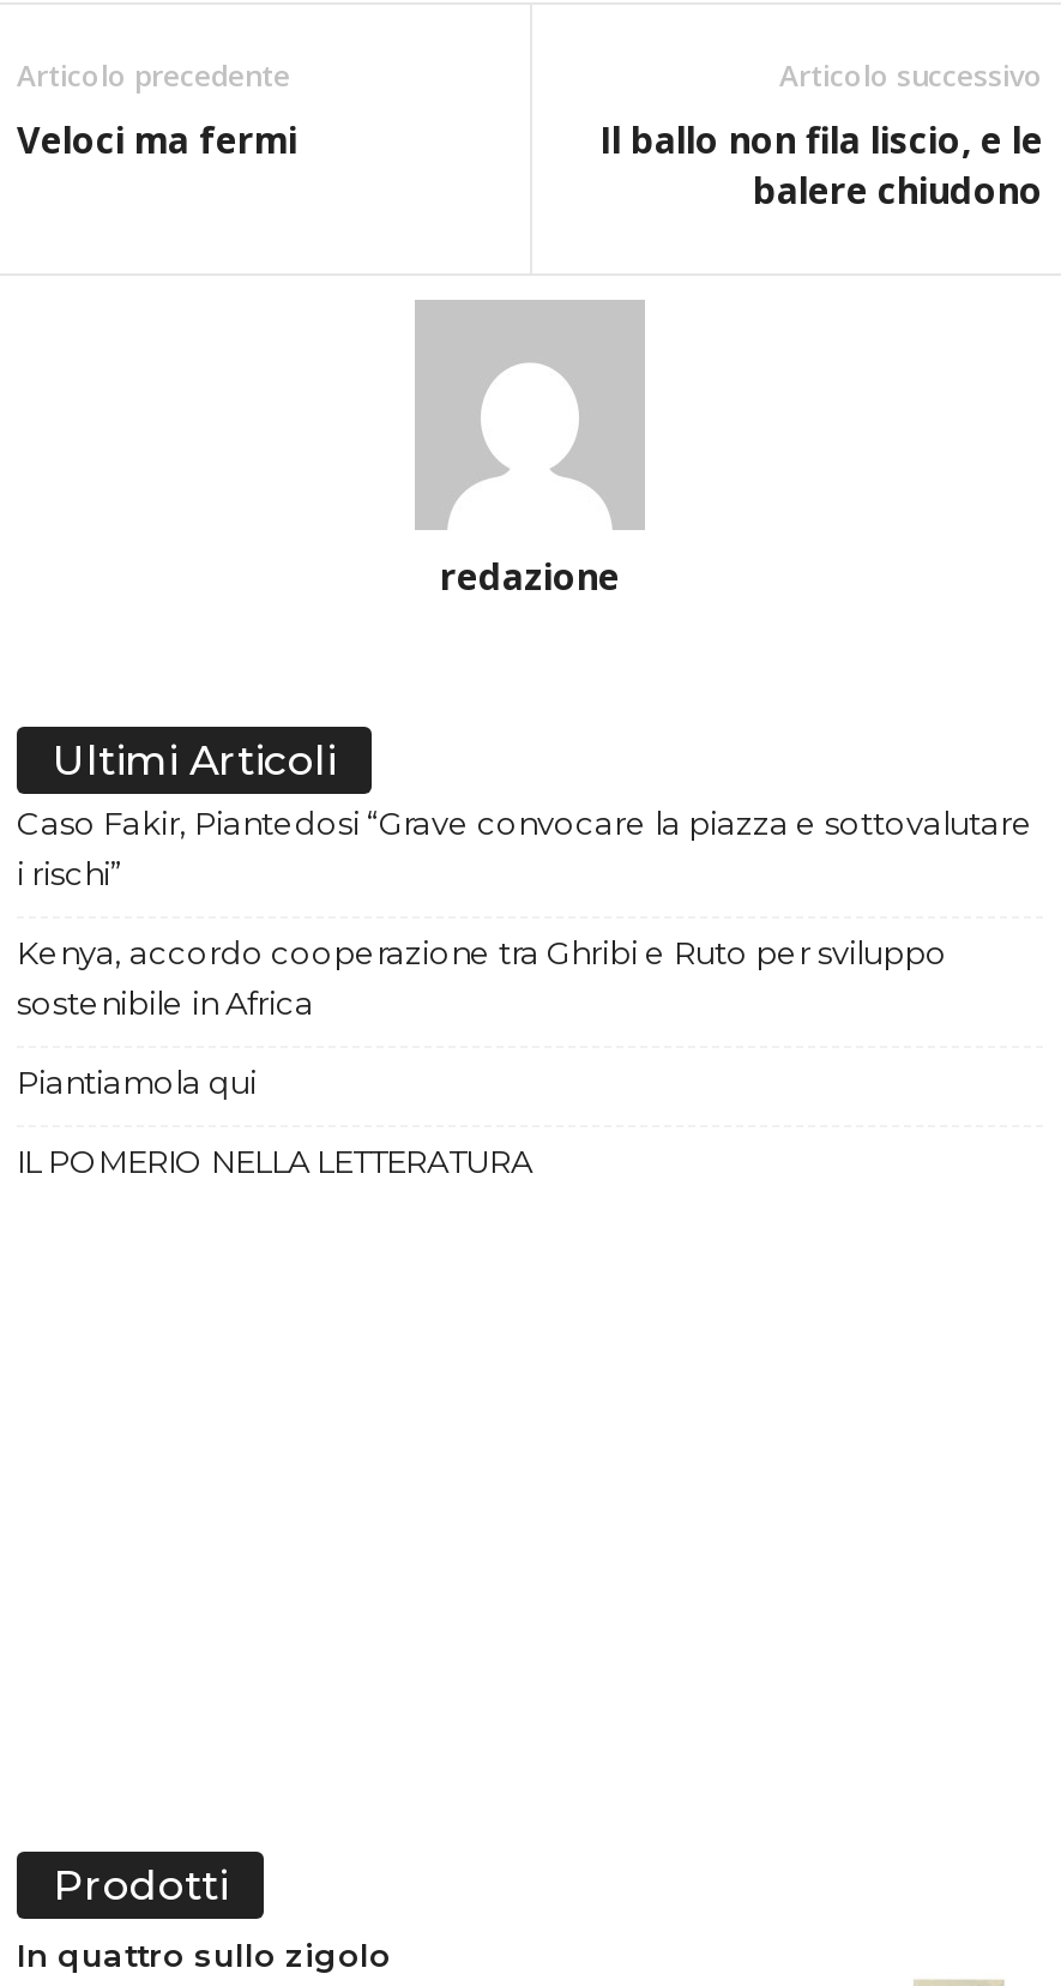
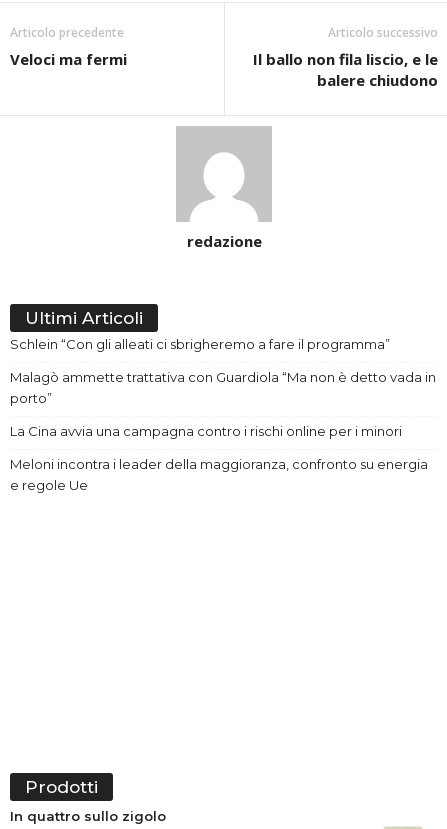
- Caso Fakir, Piantedosi “Grave convocare la piazza e sottovalutare
- i rischi”
+ Schlein “Con gli alleati ci sbrigheremo a fare il programma”

- Kenya, accordo cooperazione tra Ghribi e Ruto per sviluppo
- sostenibile in Africa
+ Malagò ammette trattativa con Guardiola “Ma non è detto vada in
+ porto”

- Piantiamola qui
+ La Cina avvia una campagna contro i rischi online per i minori

- IL POMERIO NELLA LETTERATURA
+ Meloni incontra i leader della maggioranza, confronto su energia
+ e regole Ue
